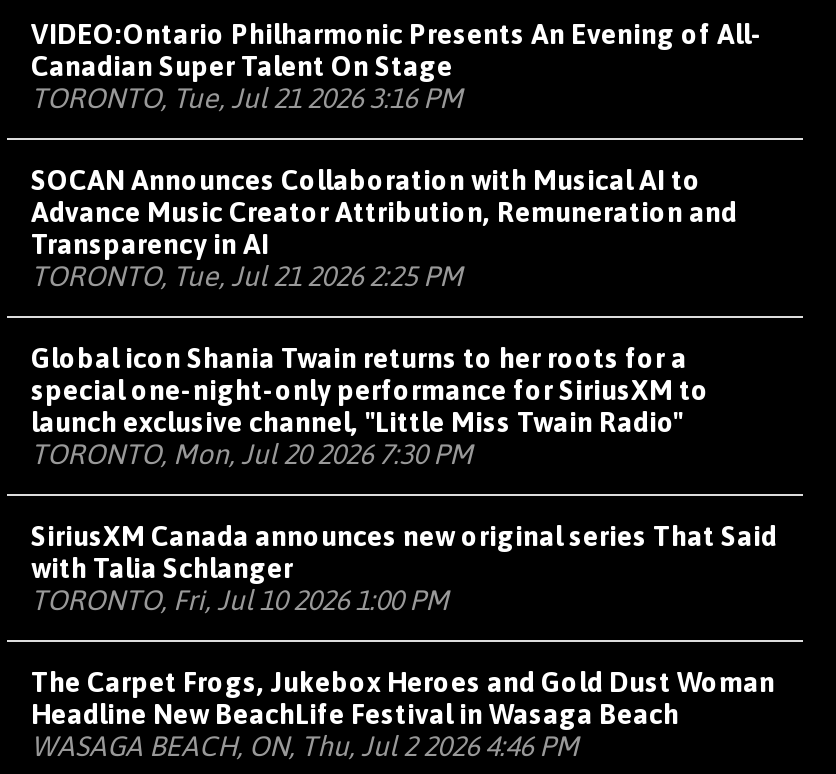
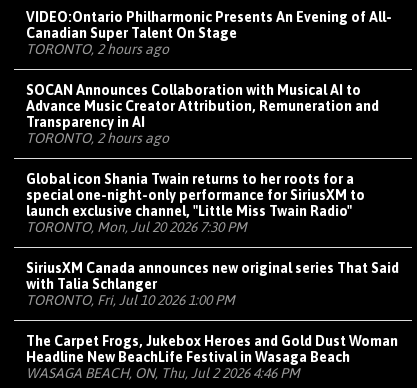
- TORONTO, Tue, Jul 21 2026 3:16 PM
+ TORONTO, 2 hours ago

- TORONTO, Tue, Jul 21 2026 2:25 PM
+ TORONTO, 2 hours ago
